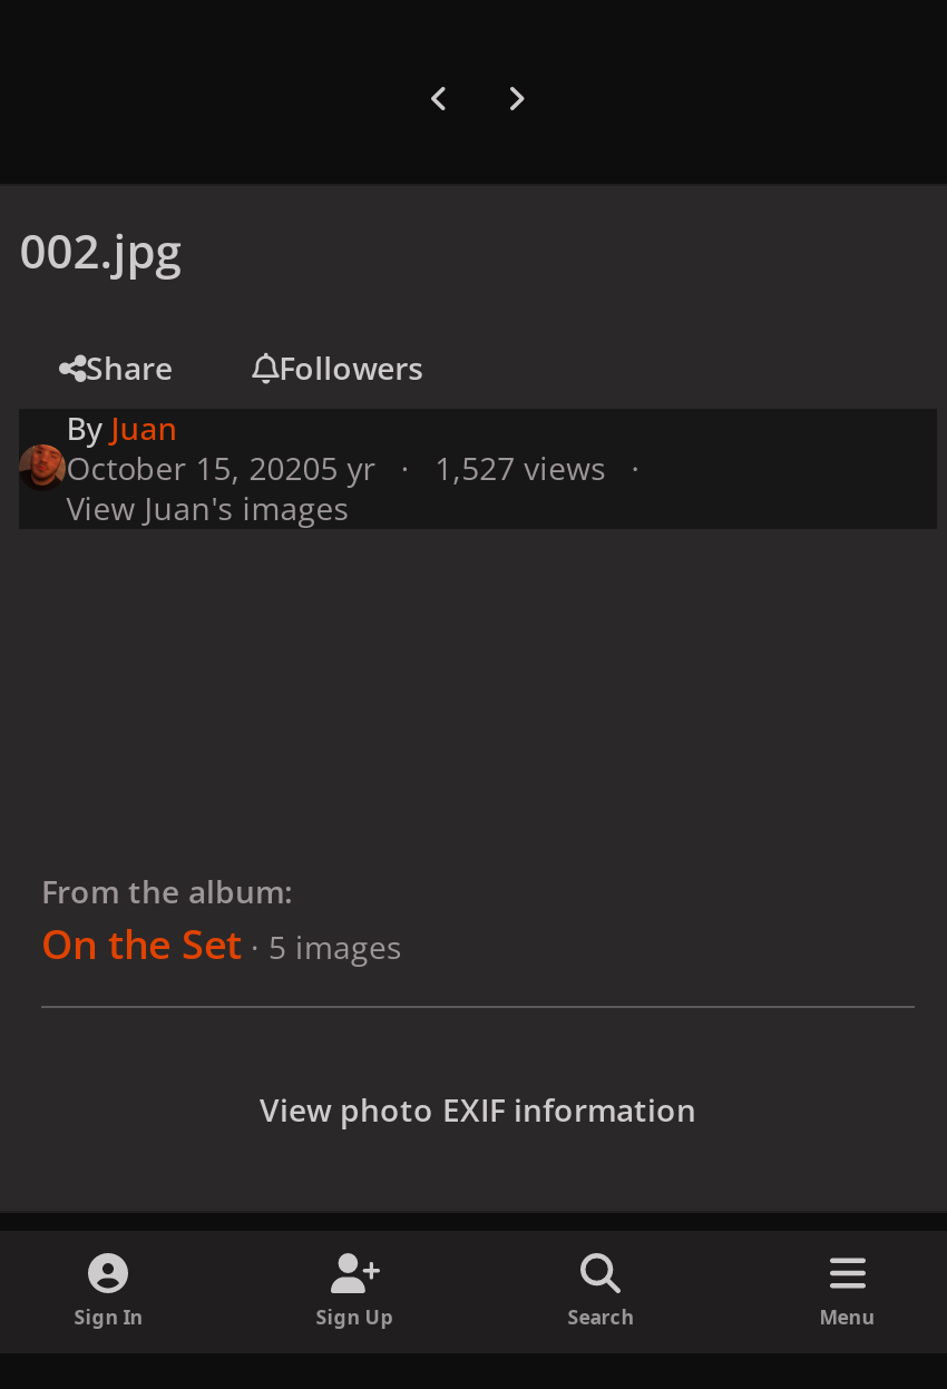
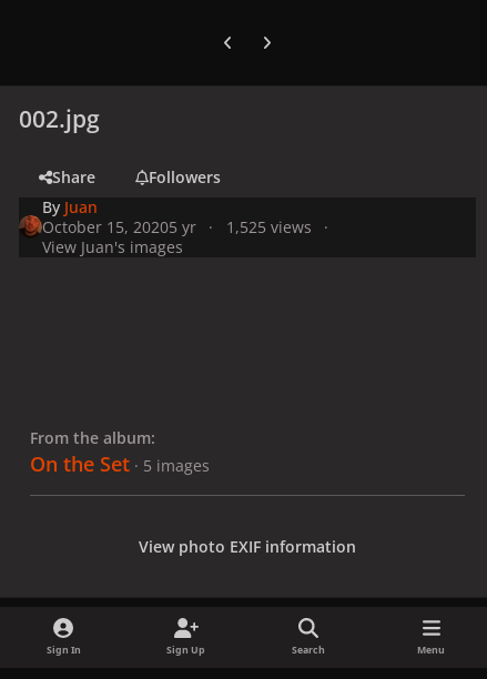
- October 15, 20205 yr 1,527 views
+ October 15, 20205 yr 1,525 views
